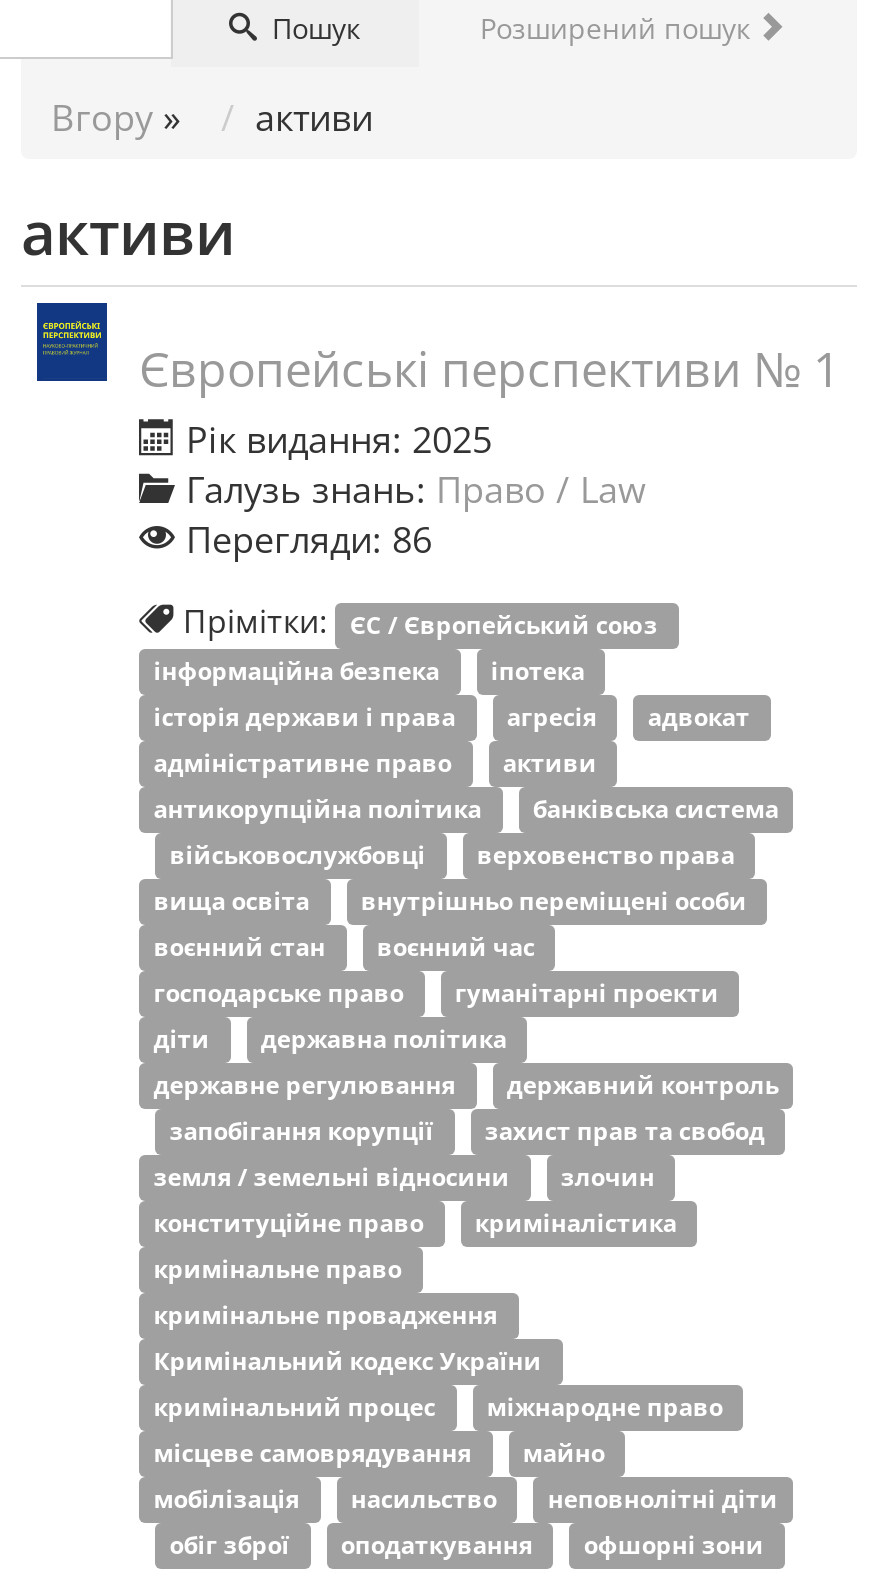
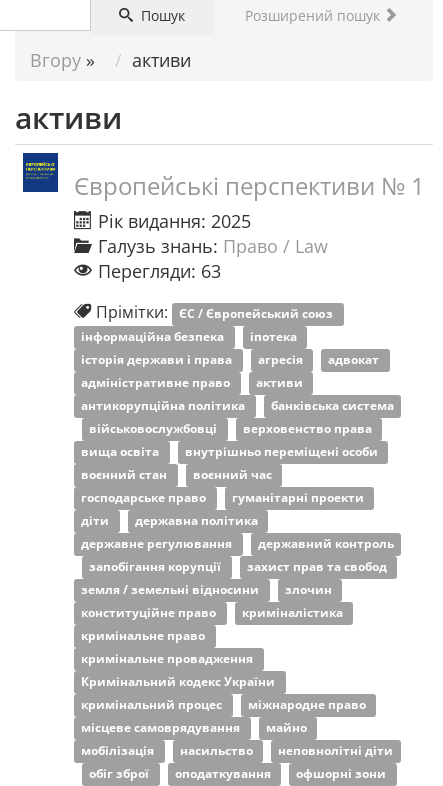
- Перегляди: 86
+ Перегляди: 63
